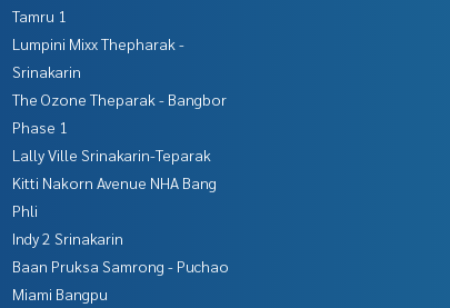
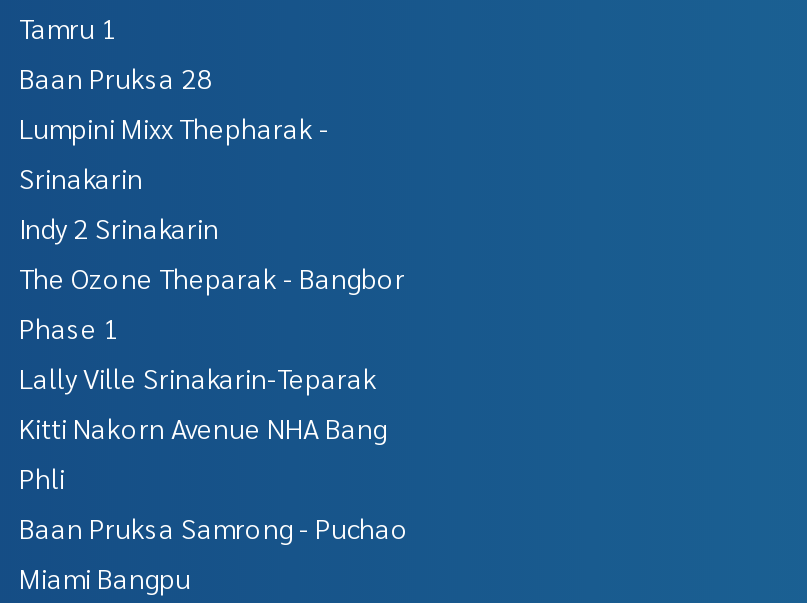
+ Baan Pruksa 28

moved down: The Ozone Theparak - Bangbor | Phase 1 | Lally Ville Srinakarin-Teparak | Kitti Nakorn Avenue NHA Bang | Phli

moved up: Indy 2 Srinakarin
